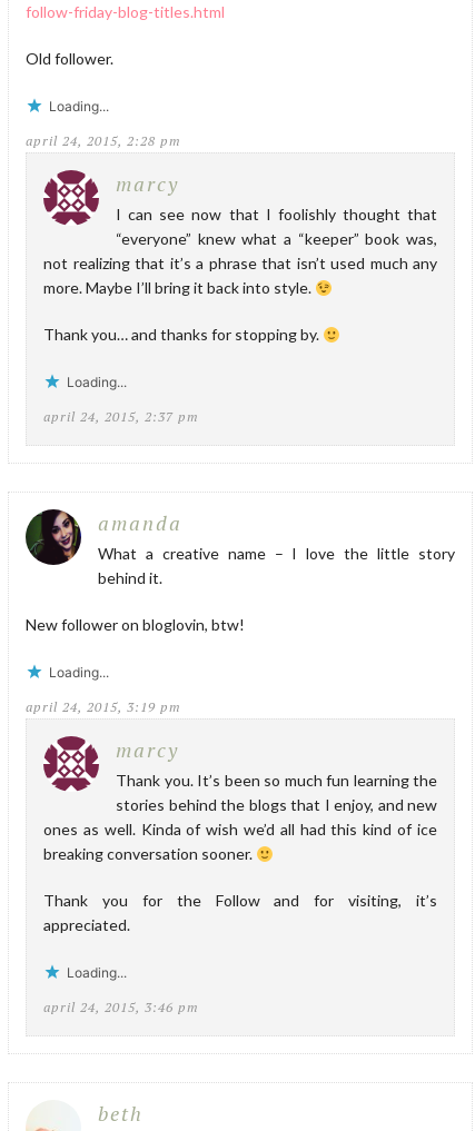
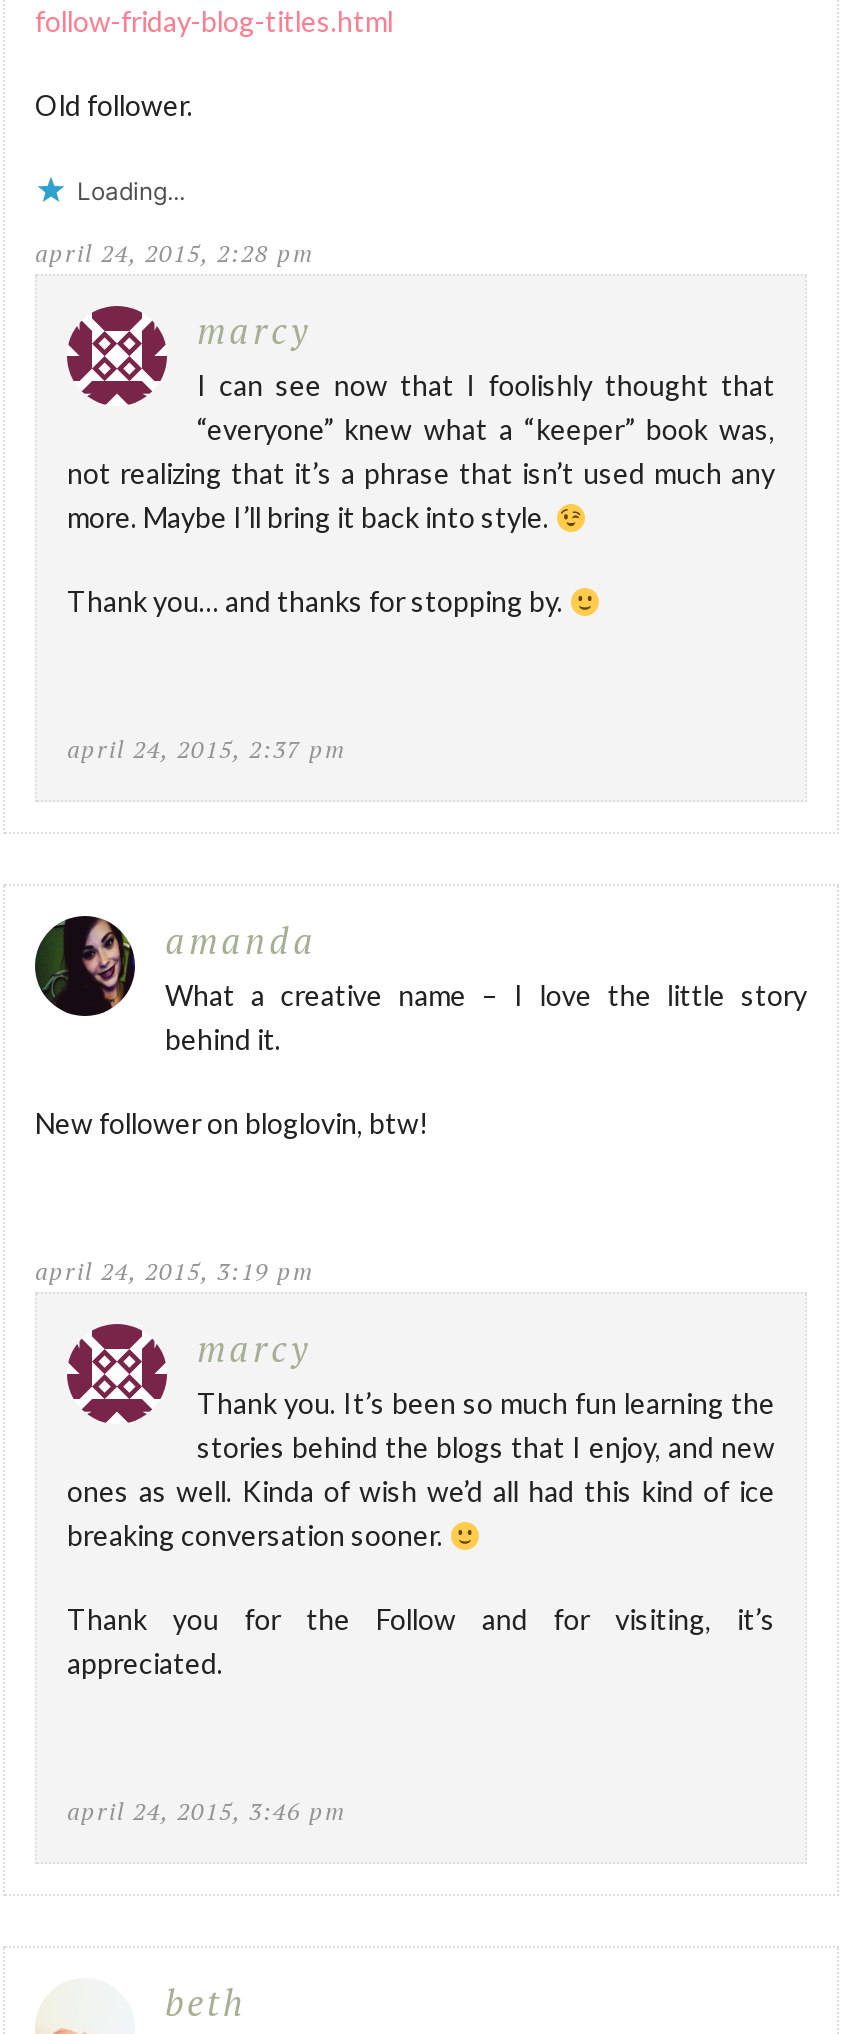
- Loading...

- Loading...

- Loading...
